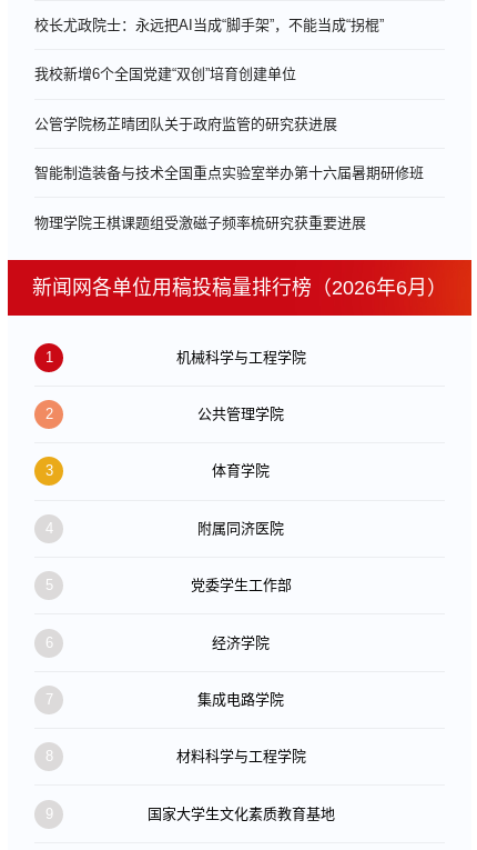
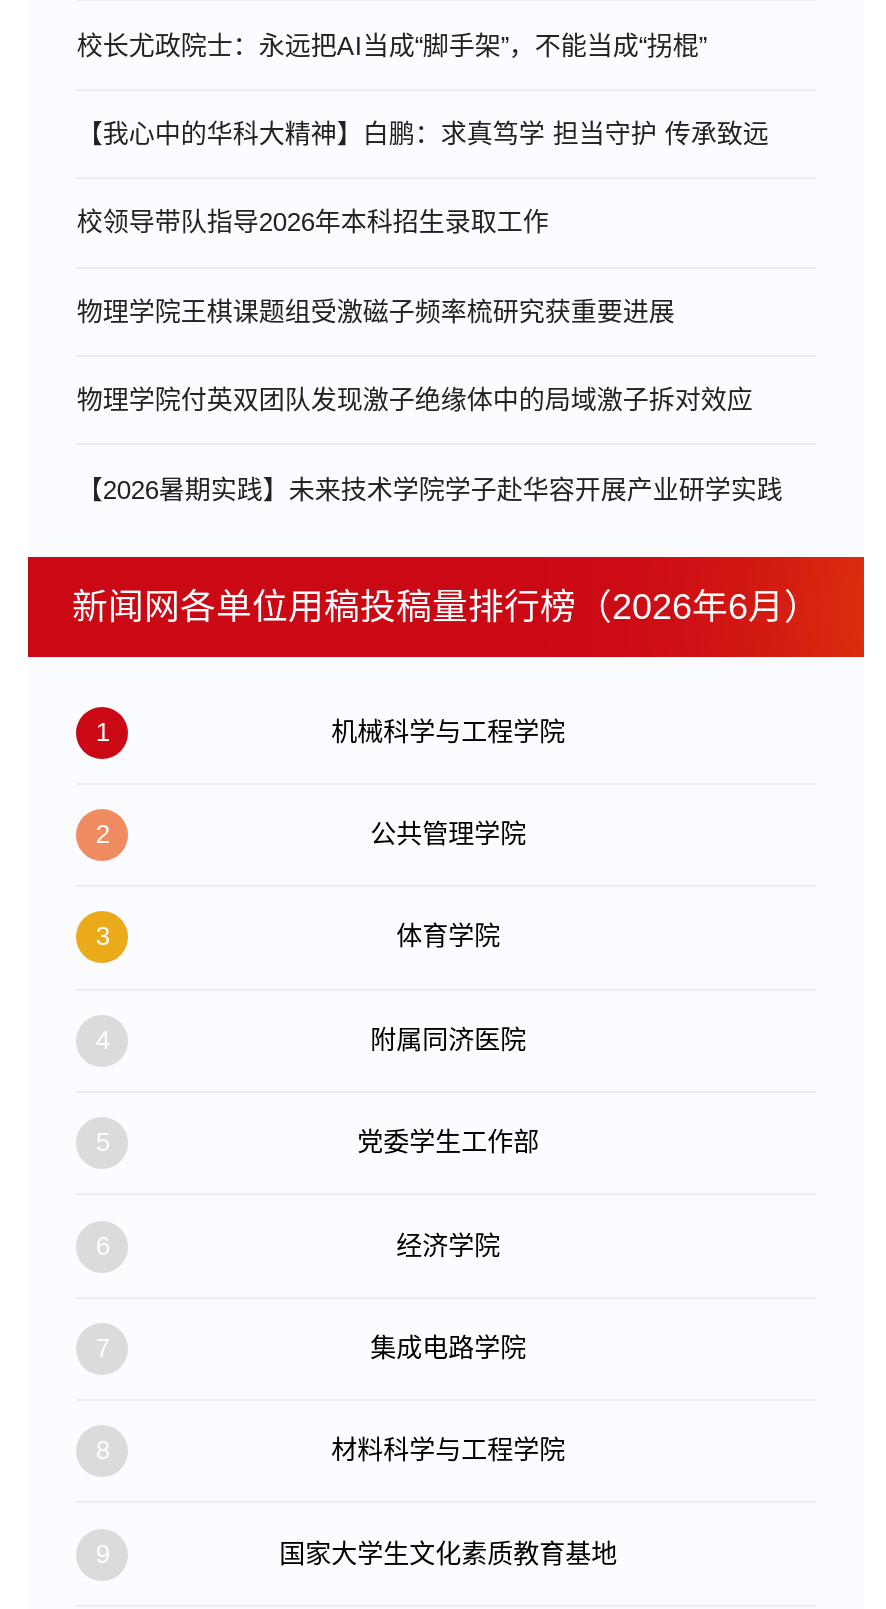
- 我校新增6个全国党建“双创”培育创建单位
- 公管学院杨芷晴团队关于政府监管的研究获进展
- 智能制造装备与技术全国重点实验室举办第十六届暑期研修班
+ 【我心中的华科大精神】白鹏：求真笃学 担当守护 传承致远
+ 校领导带队指导2026年本科招生录取工作

moved up: 物理学院王棋课题组受激磁子频率梳研究获重要进展

+ 物理学院付英双团队发现激子绝缘体中的局域激子拆对效应
+ 【2026暑期实践】未来技术学院学子赴华容开展产业研学实践
